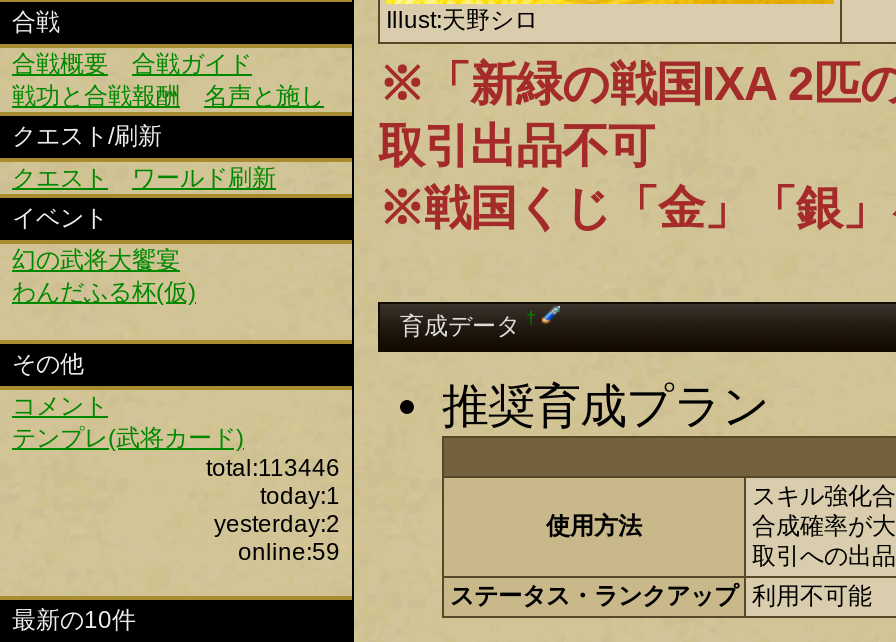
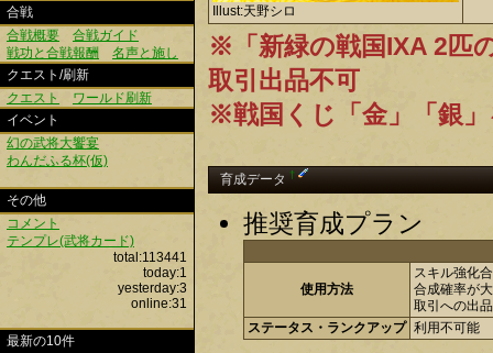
- total:113446
+ total:113441

- yesterday:2
- online:59
+ yesterday:3
+ online:31
